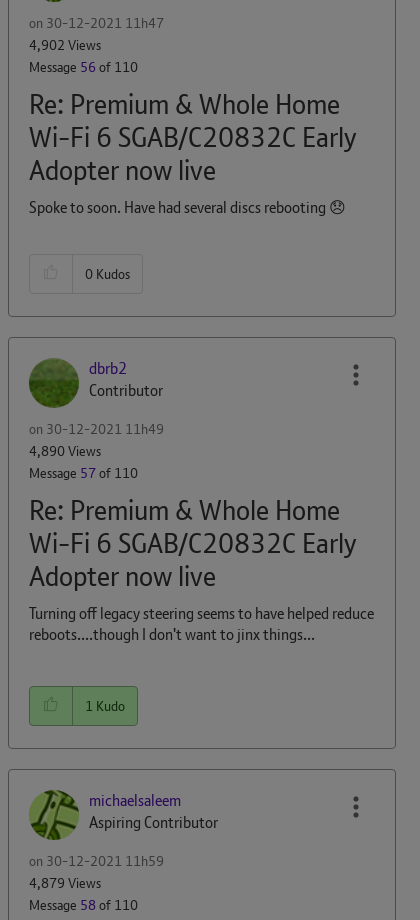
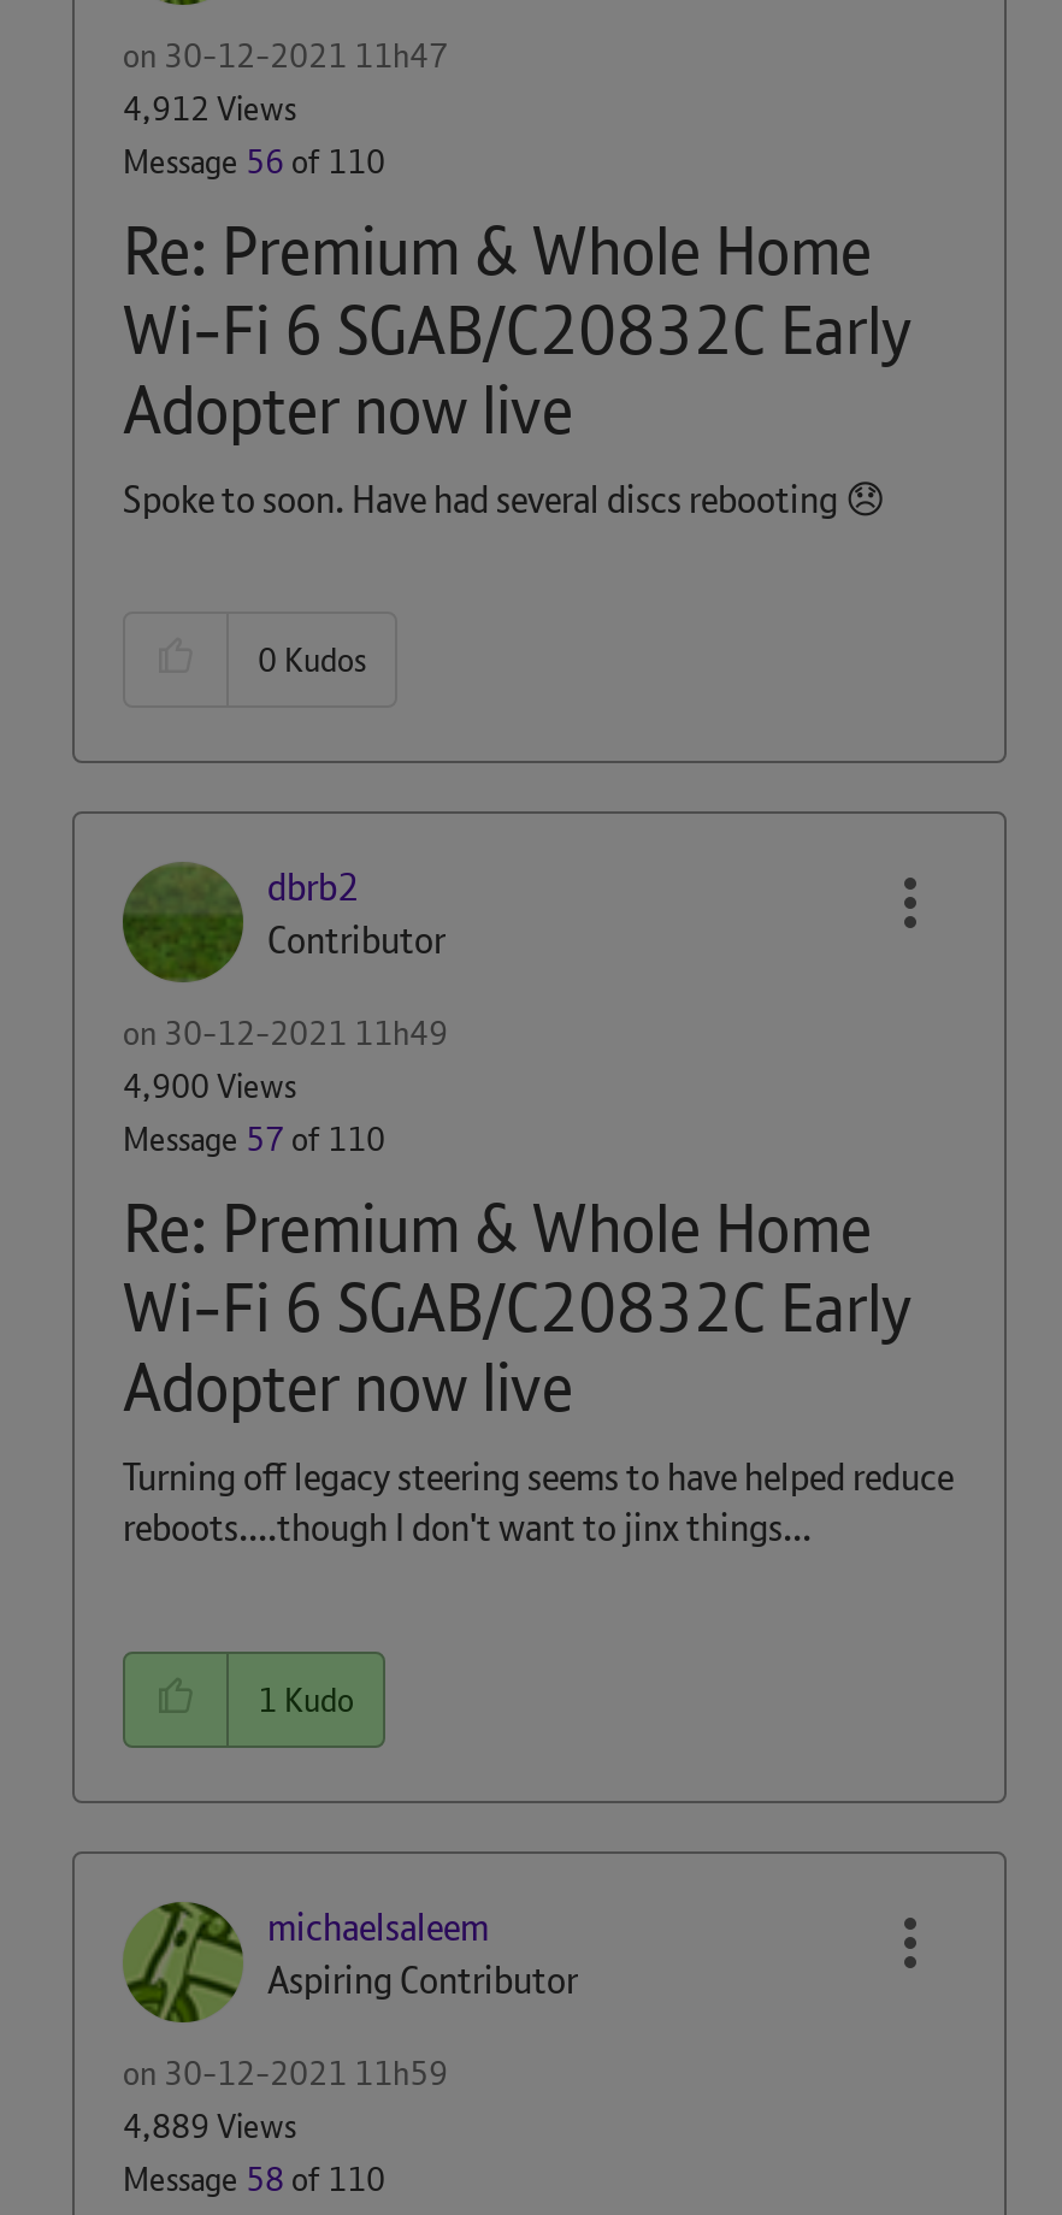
- 4,902 Views
+ 4,912 Views

- 4,890 Views
+ 4,900 Views

- 4,879 Views
+ 4,889 Views
